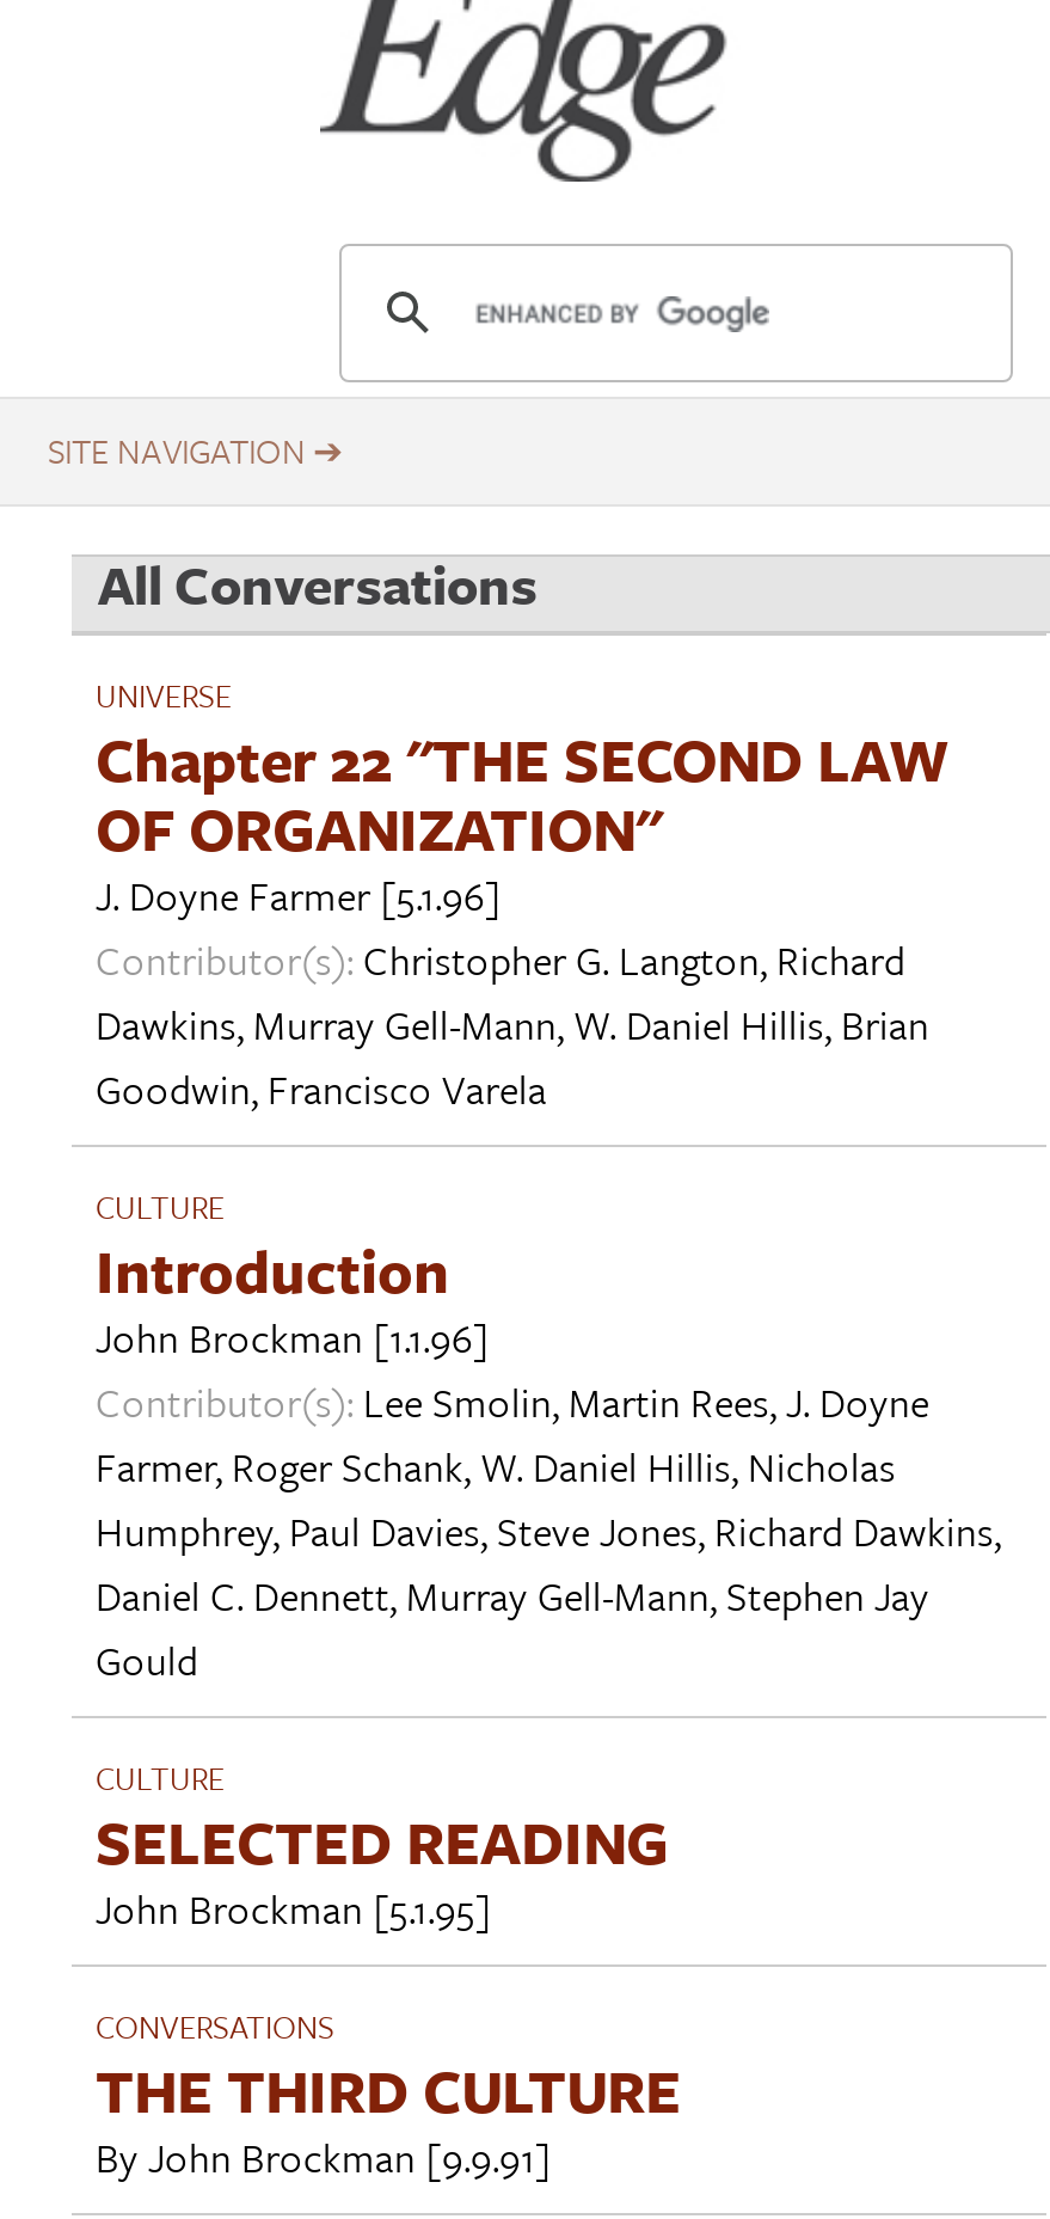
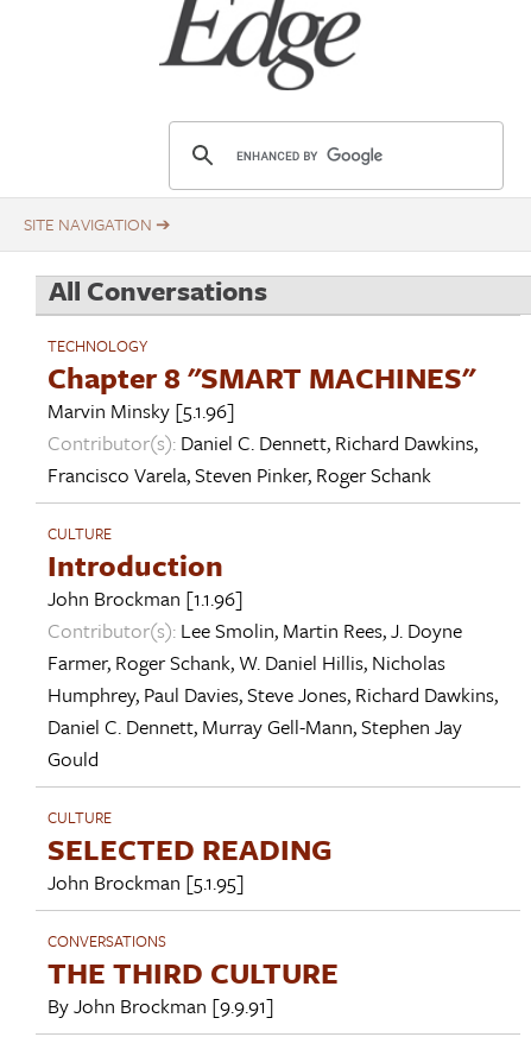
- UNIVERSE
- Chapter 22 "THE SECOND LAW
- OF ORGANIZATION"
- J. Doyne Farmer [5.1.96]
- Contributor(s): Christopher G. Langton, Richard
- Dawkins, Murray Gell-Mann, W. Daniel Hillis, Brian
- Goodwin, Francisco Varela
+ TECHNOLOGY
+ Chapter 8 "SMART MACHINES"
+ Marvin Minsky [5.1.96]
+ Contributor(s): Daniel C. Dennett, Richard Dawkins,
+ Francisco Varela, Steven Pinker, Roger Schank
